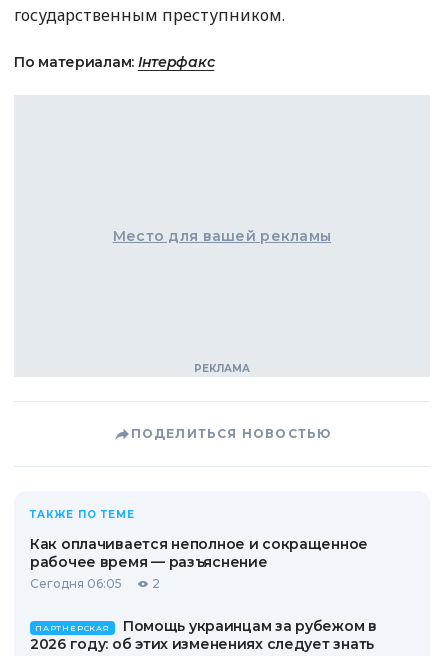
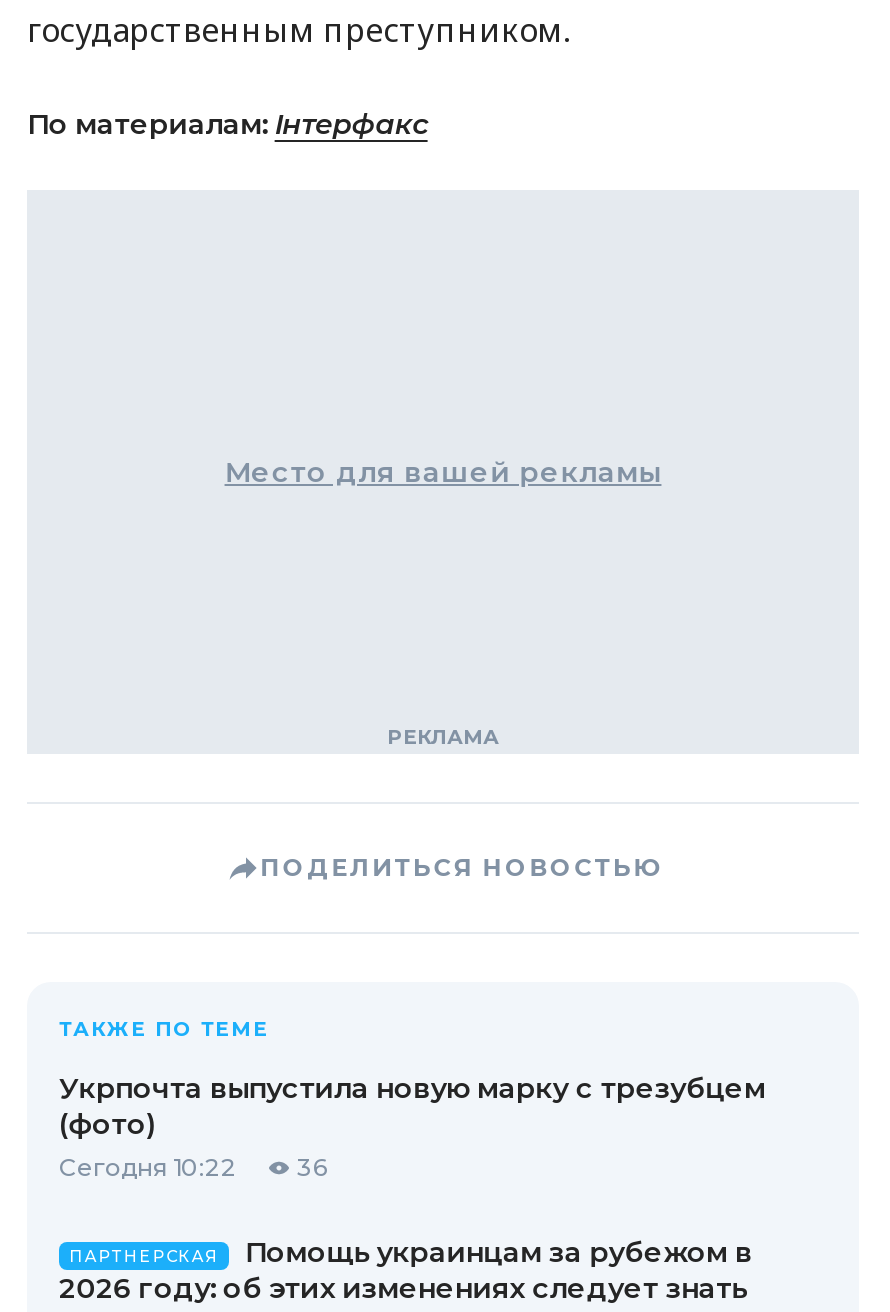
- Как оплачивается неполное и сокращенное
- рабочее время — разъяснение
- Сегодня 06:05
- 2
+ Укрпочта выпустила новую марку с трезубцем
+ (фото)
+ Сегодня 10:22
+ 36
